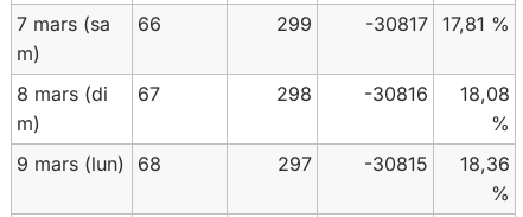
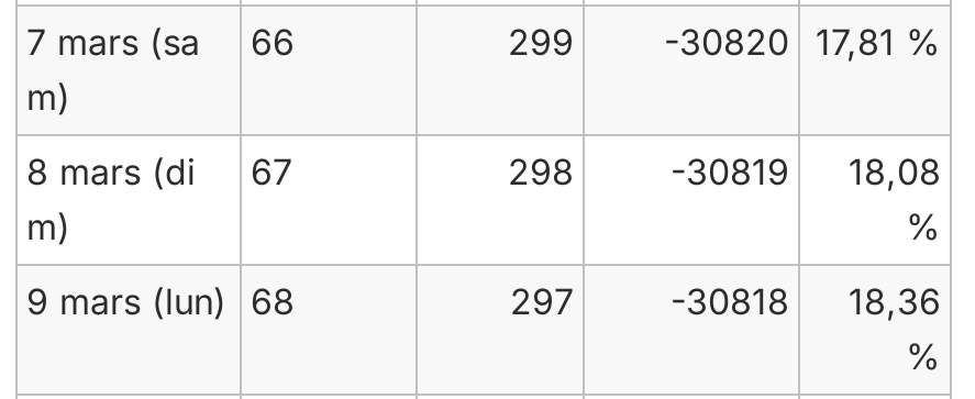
- -30817 17,81 %
+ -30820 17,81 %

- -30816 18,08
+ -30819 18,08

- -30815 18,36
+ -30818 18,36
